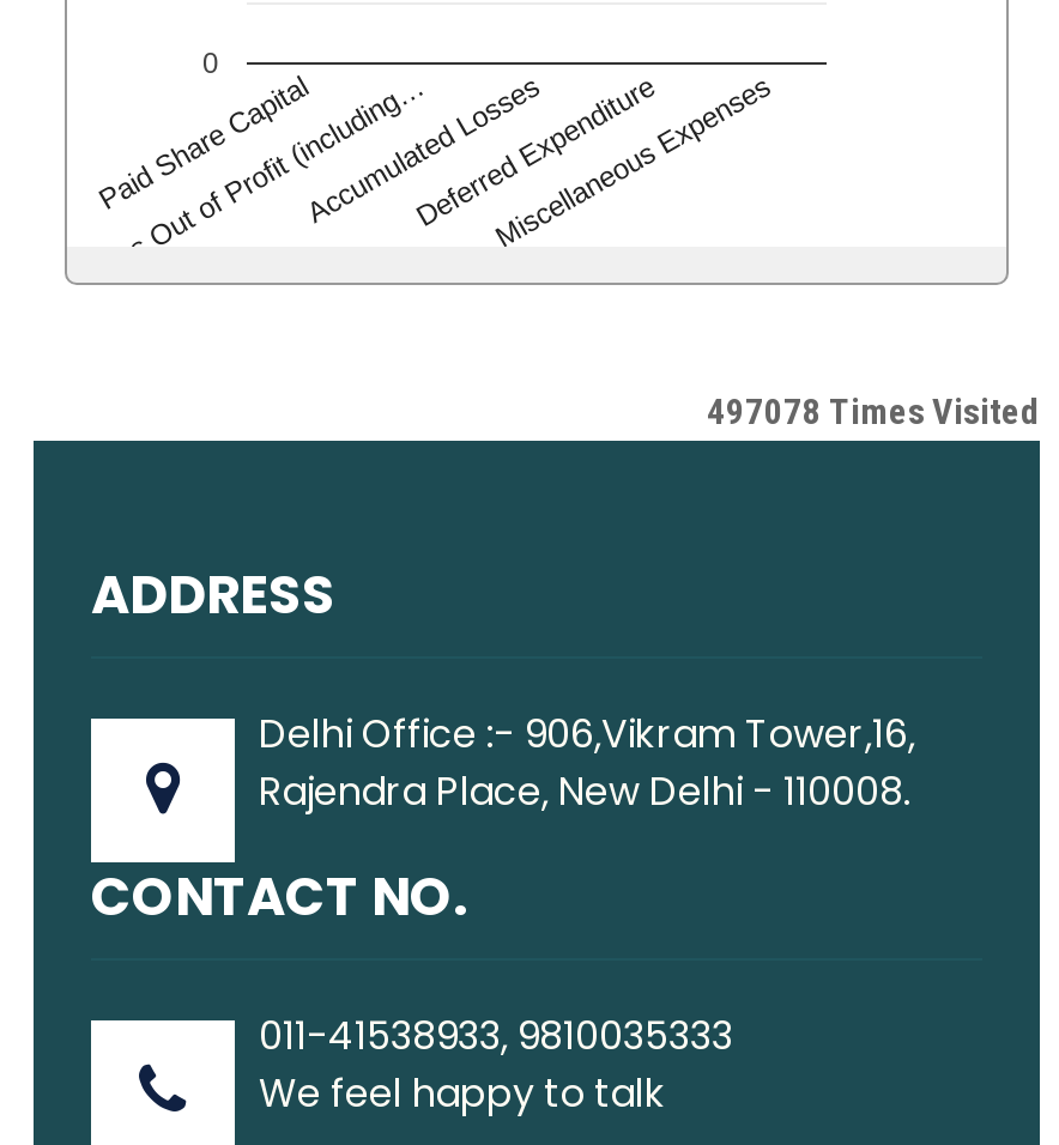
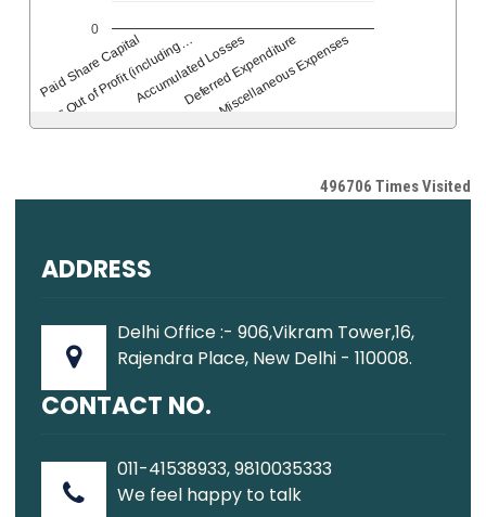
- 497078 Times Visited
+ 496706 Times Visited
